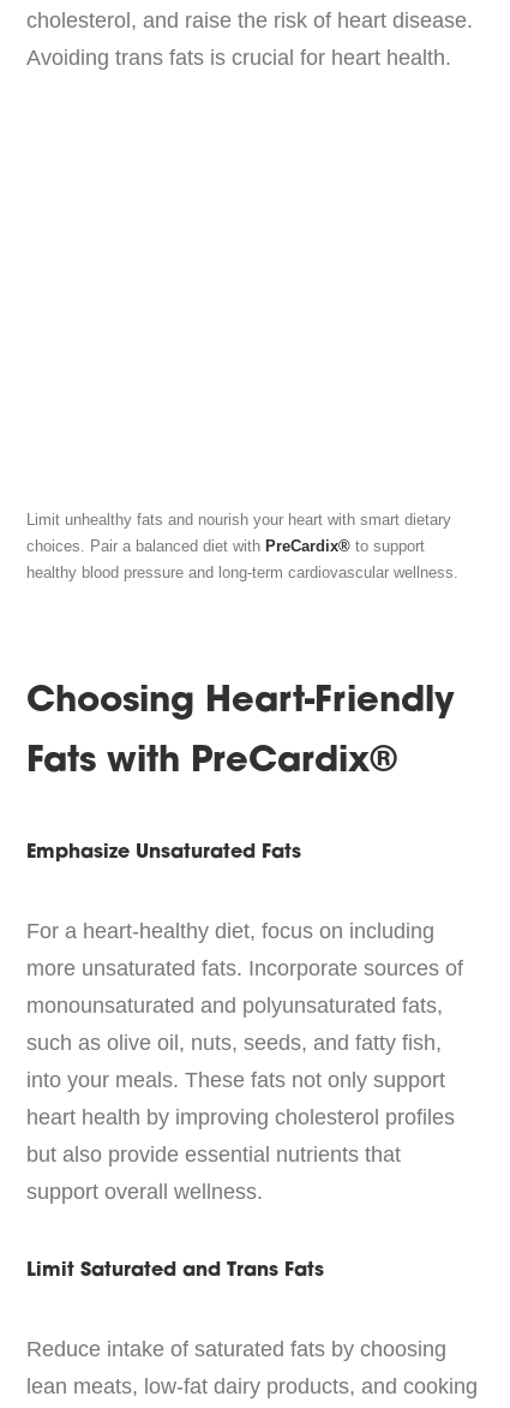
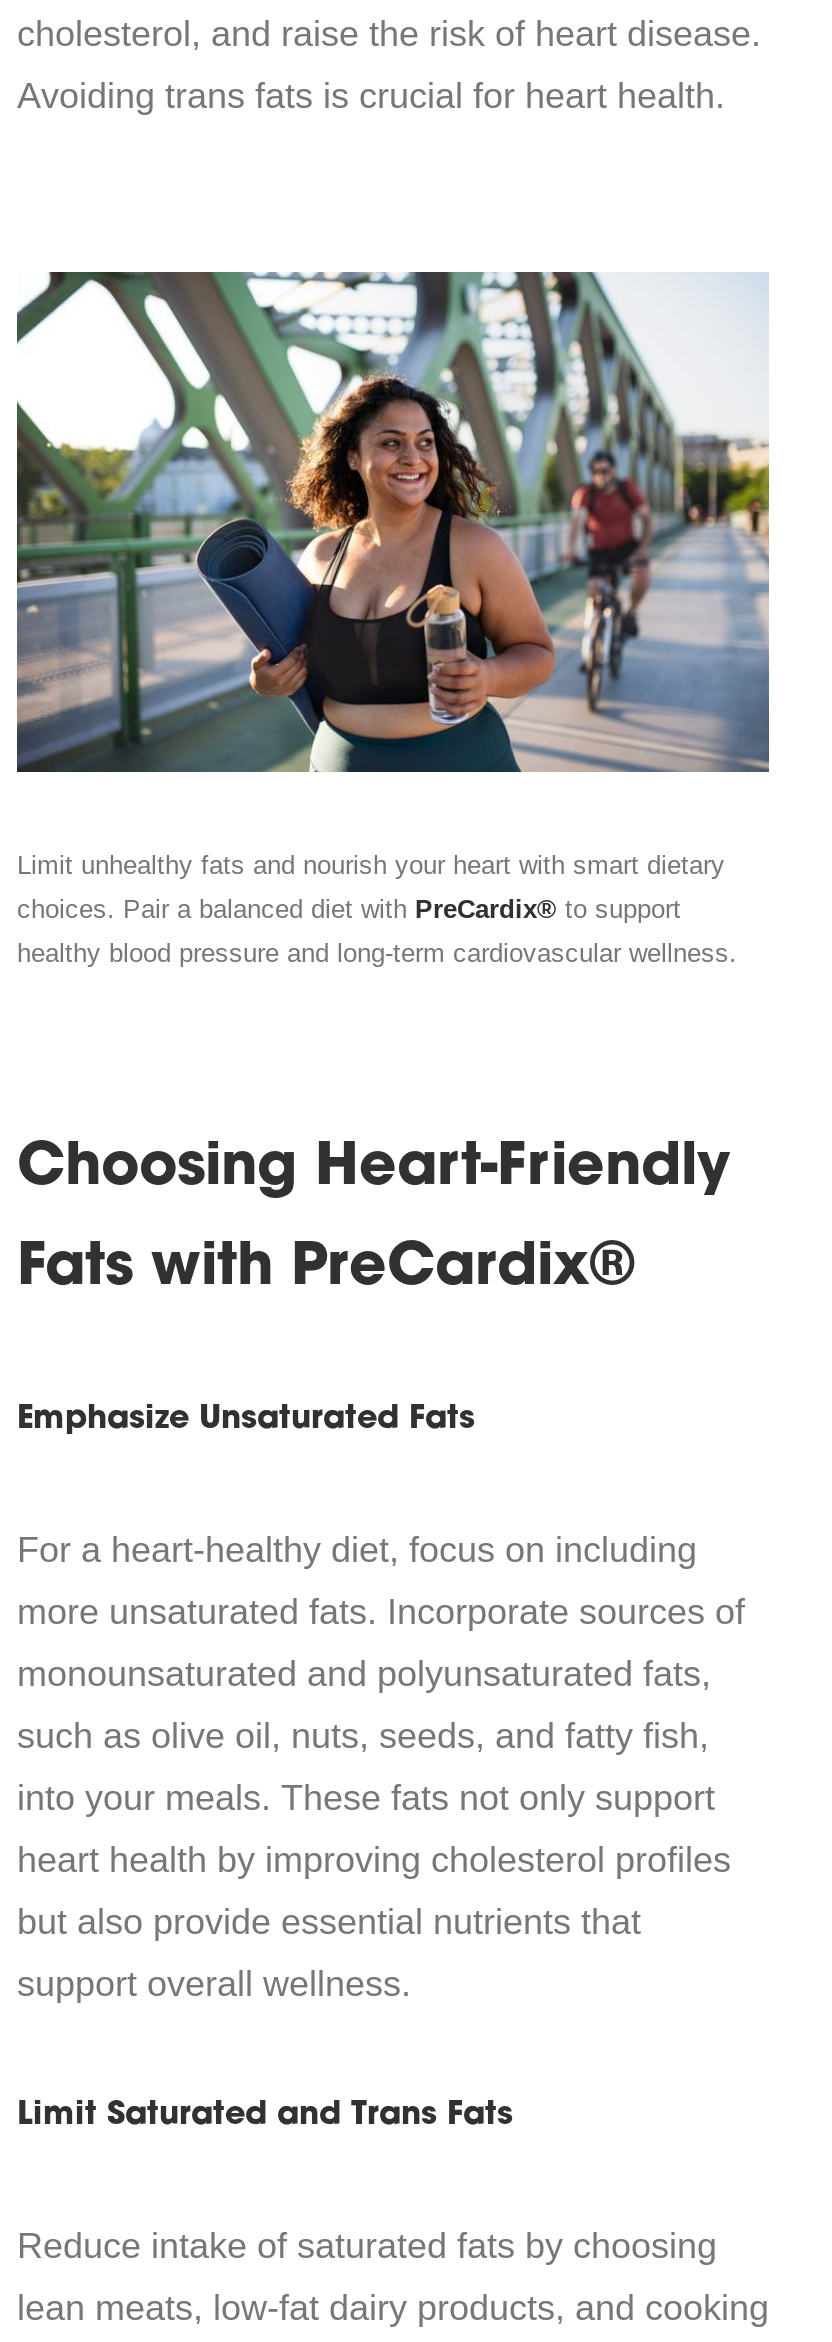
+ [image]
